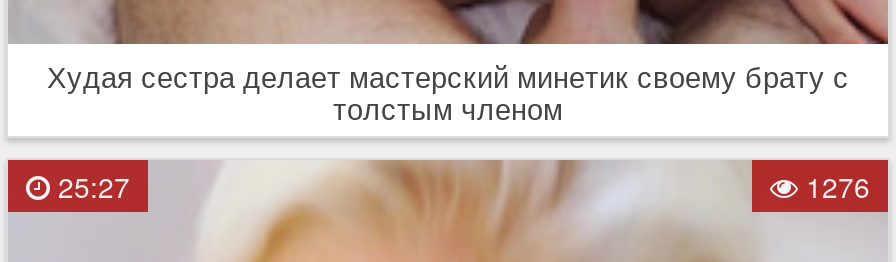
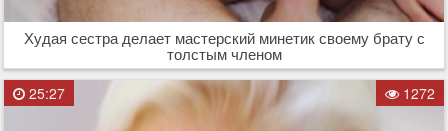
- 1276
+ 1272
